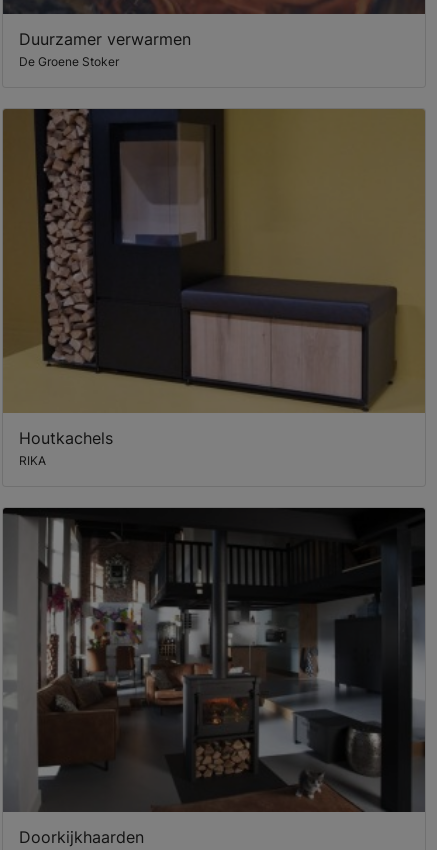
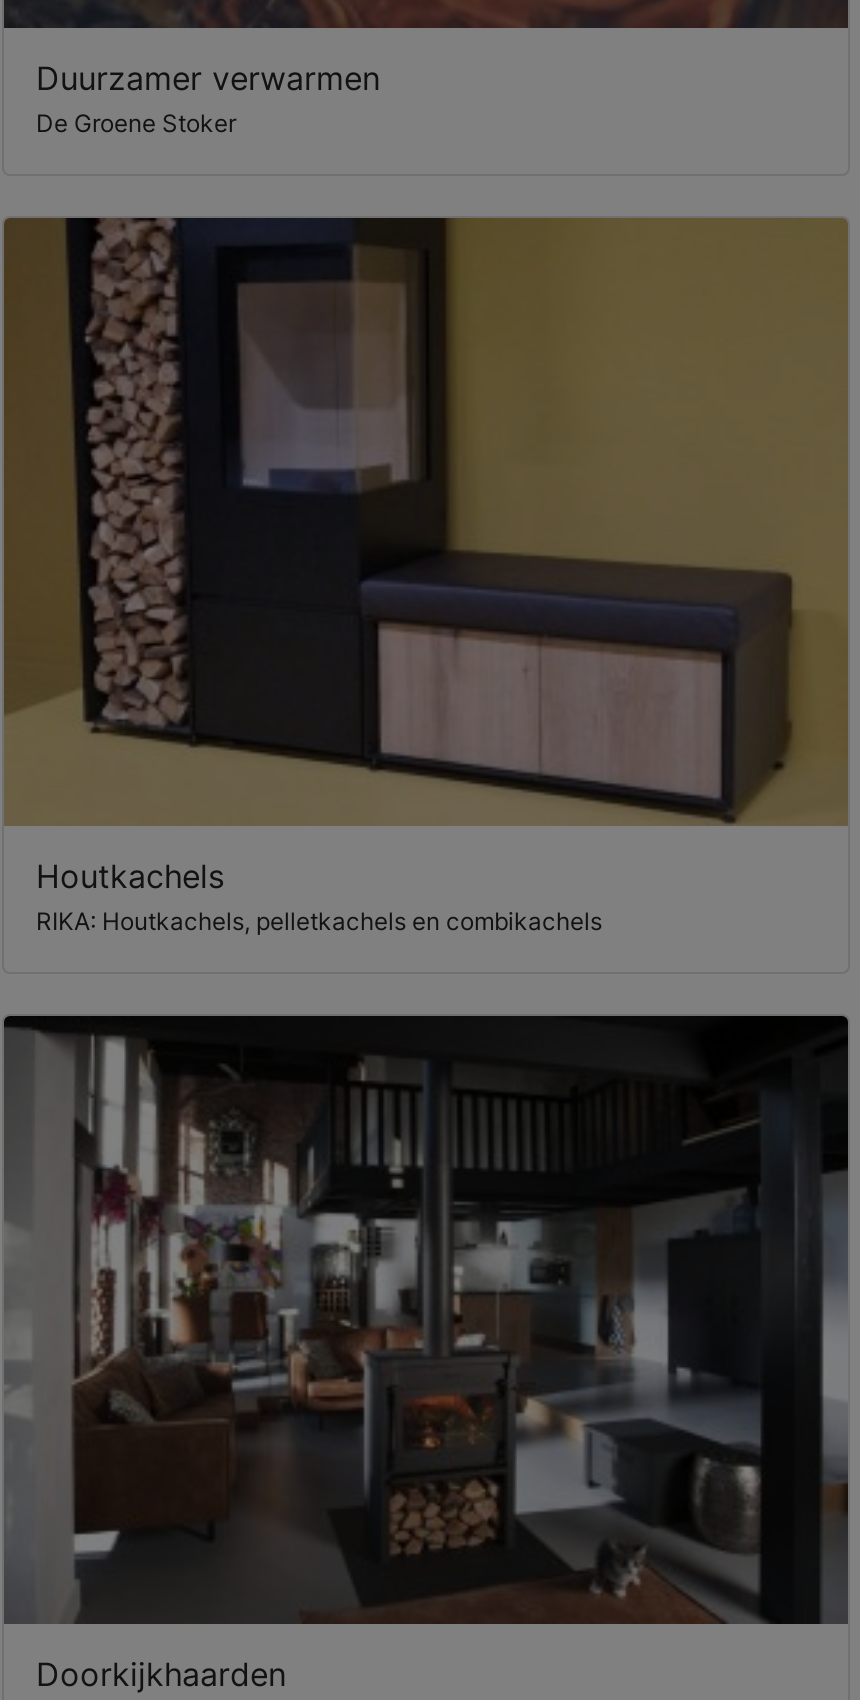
- RIKA
+ RIKA: Houtkachels, pelletkachels en combikachels
